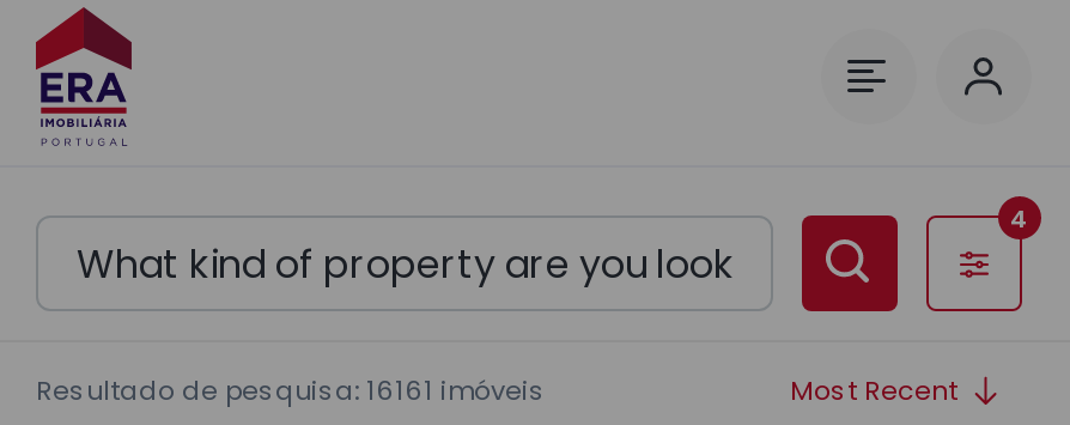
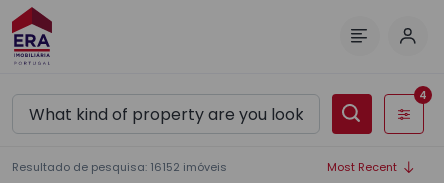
- Resultado de pesquisa 16161 imóveis
+ Resultado de pesquisa 16152 imóveis
